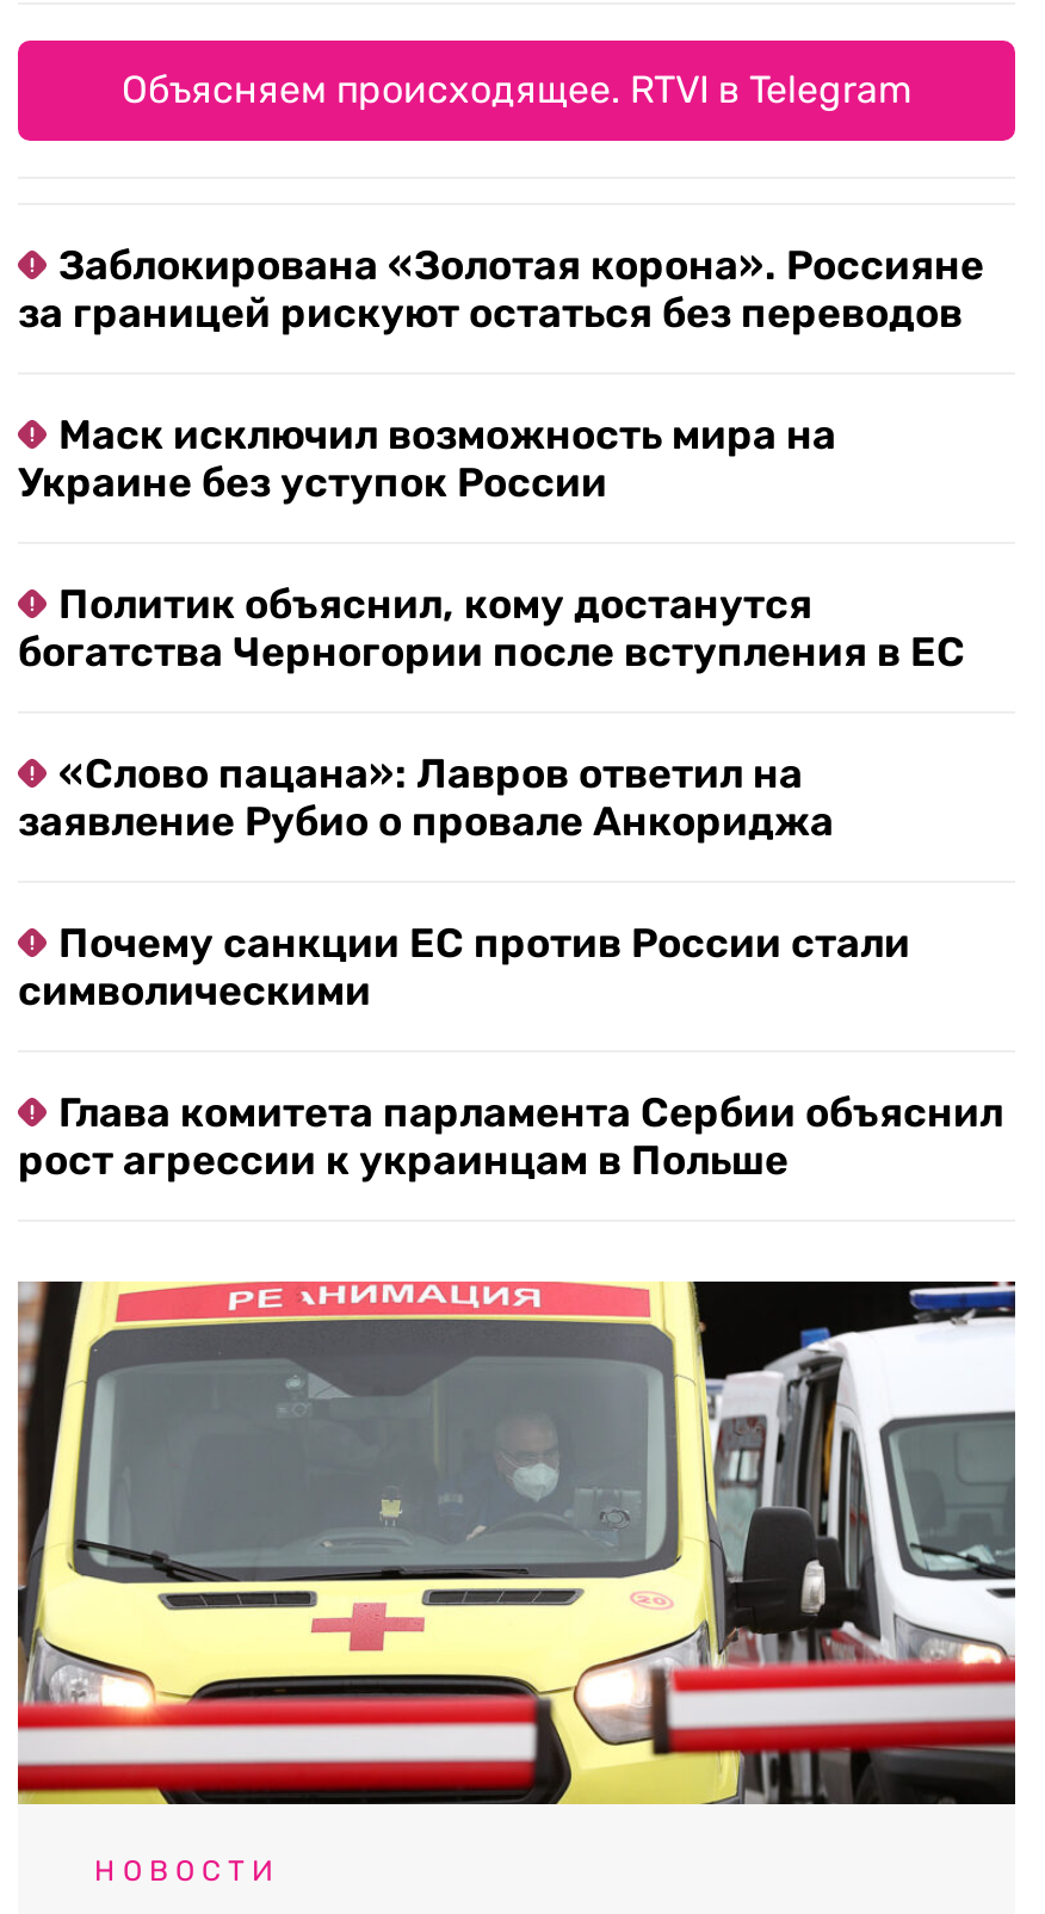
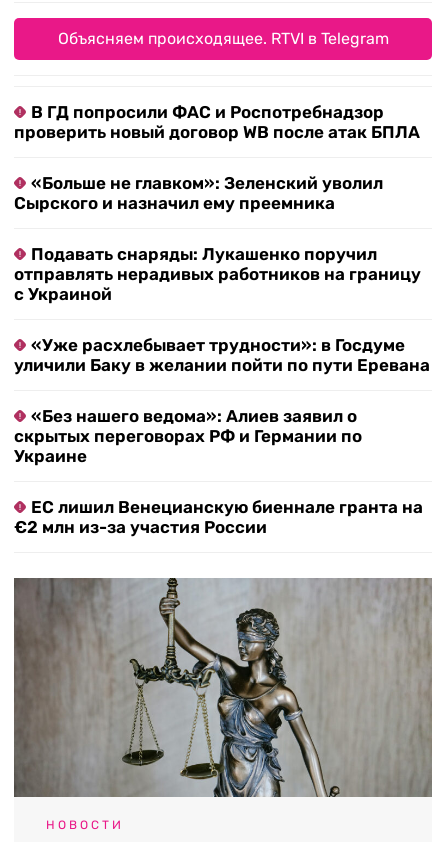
- Заблокирована «Золотая корона». Россияне
- за границей рискуют остаться без переводов
+ В ГД попросили ФАС и Роспотребнадзор
+ проверить новый договор WB после атак БПЛА

- Маск исключил возможность мира на
- Украине без уступок России
+ «Больше не главком»: Зеленский уволил
+ Сырского и назначил ему преемника

- Политик объяснил, кому достанутся
- богатства Черногории после вступления в ЕС
+ Подавать снаряды: Лукашенко поручил
+ отправлять нерадивых работников на границу
+ с Украиной

- «Слово пацана»: Лавров ответил на
- заявление Рубио о провале Анкориджа
+ «Уже расхлебывает трудности»: в Госдуме
+ уличили Баку в желании пойти по пути Еревана

- Почему санкции ЕС против России стали
- символическими
+ «Без нашего ведома»: Алиев заявил о
+ скрытых переговорах РФ и Германии по
+ Украине

- Глава комитета парламента Сербии объяснил
- рост агрессии к украинцам в Польше
+ ЕС лишил Венецианскую биеннале гранта на
+ €2 млн из-за участия России

- [image]
+ [image]
